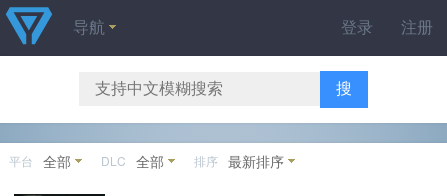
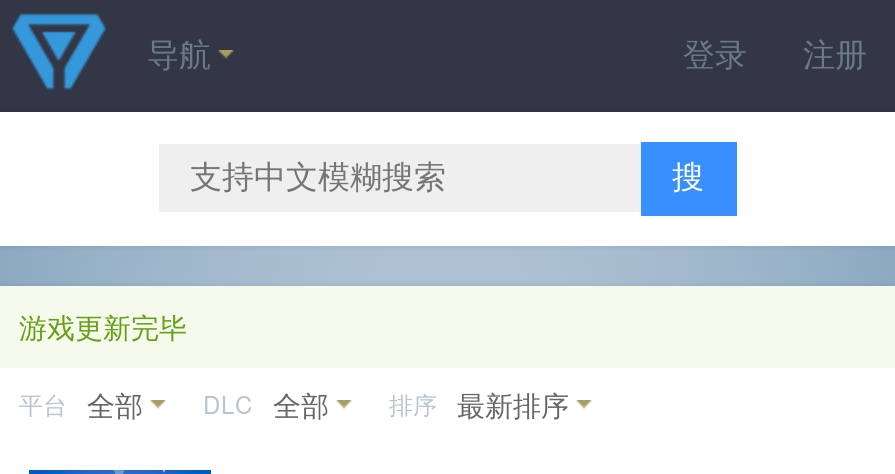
+ 游戏更新完毕
